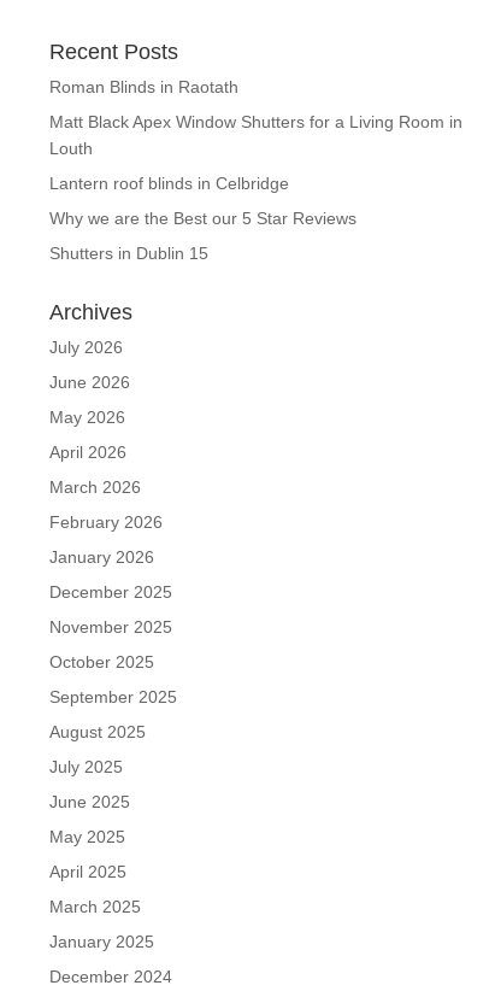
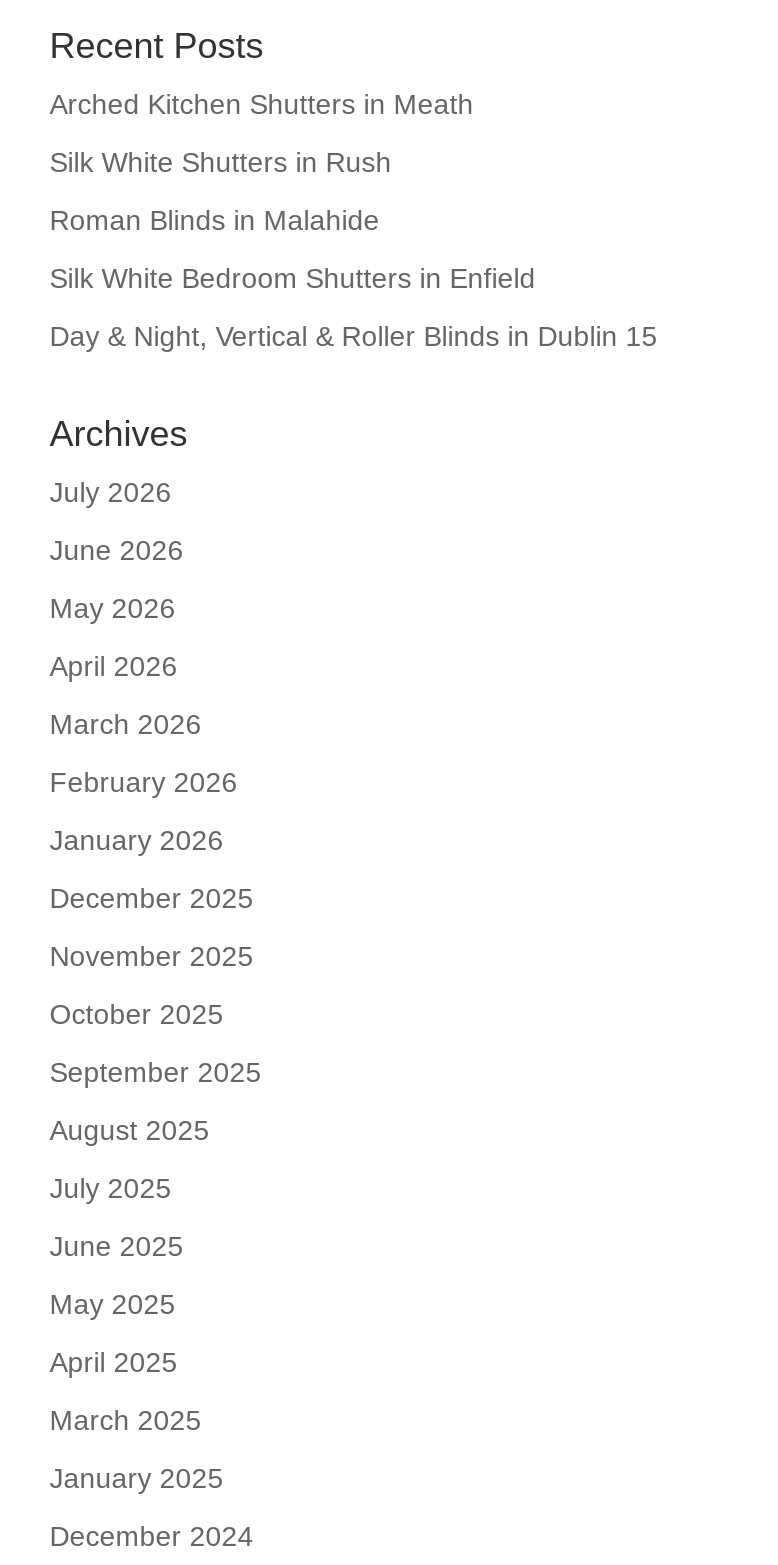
- Roman Blinds in Raotath
+ Arched Kitchen Shutters in Meath

- Matt Black Apex Window Shutters for a Living Room in
- Louth
+ Silk White Shutters in Rush

- Lantern roof blinds in Celbridge
+ Roman Blinds in Malahide

- Why we are the Best our 5 Star Reviews
+ Silk White Bedroom Shutters in Enfield

- Shutters in Dublin 15
+ Day & Night, Vertical & Roller Blinds in Dublin 15
